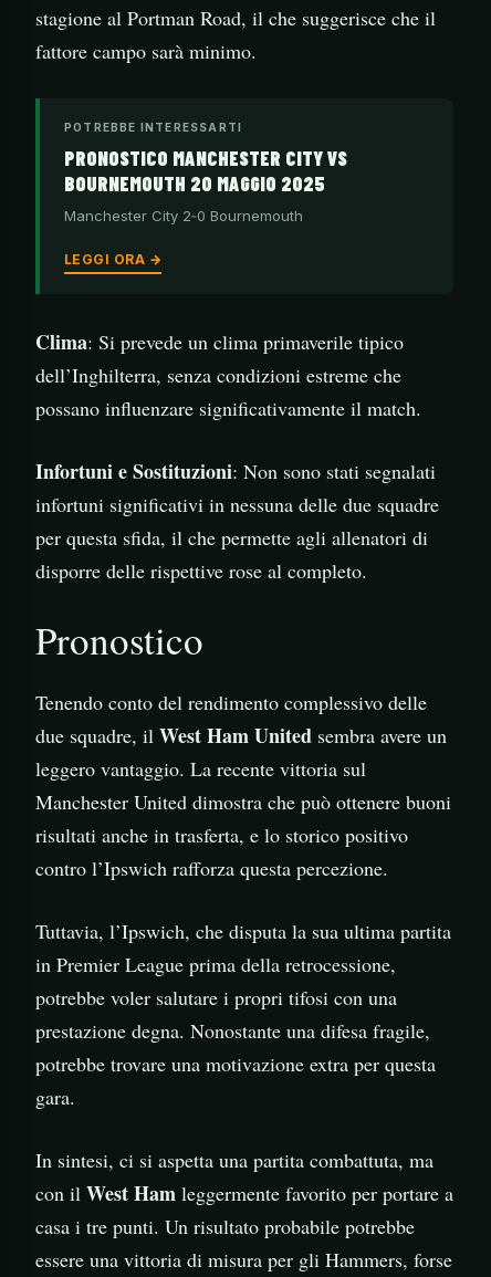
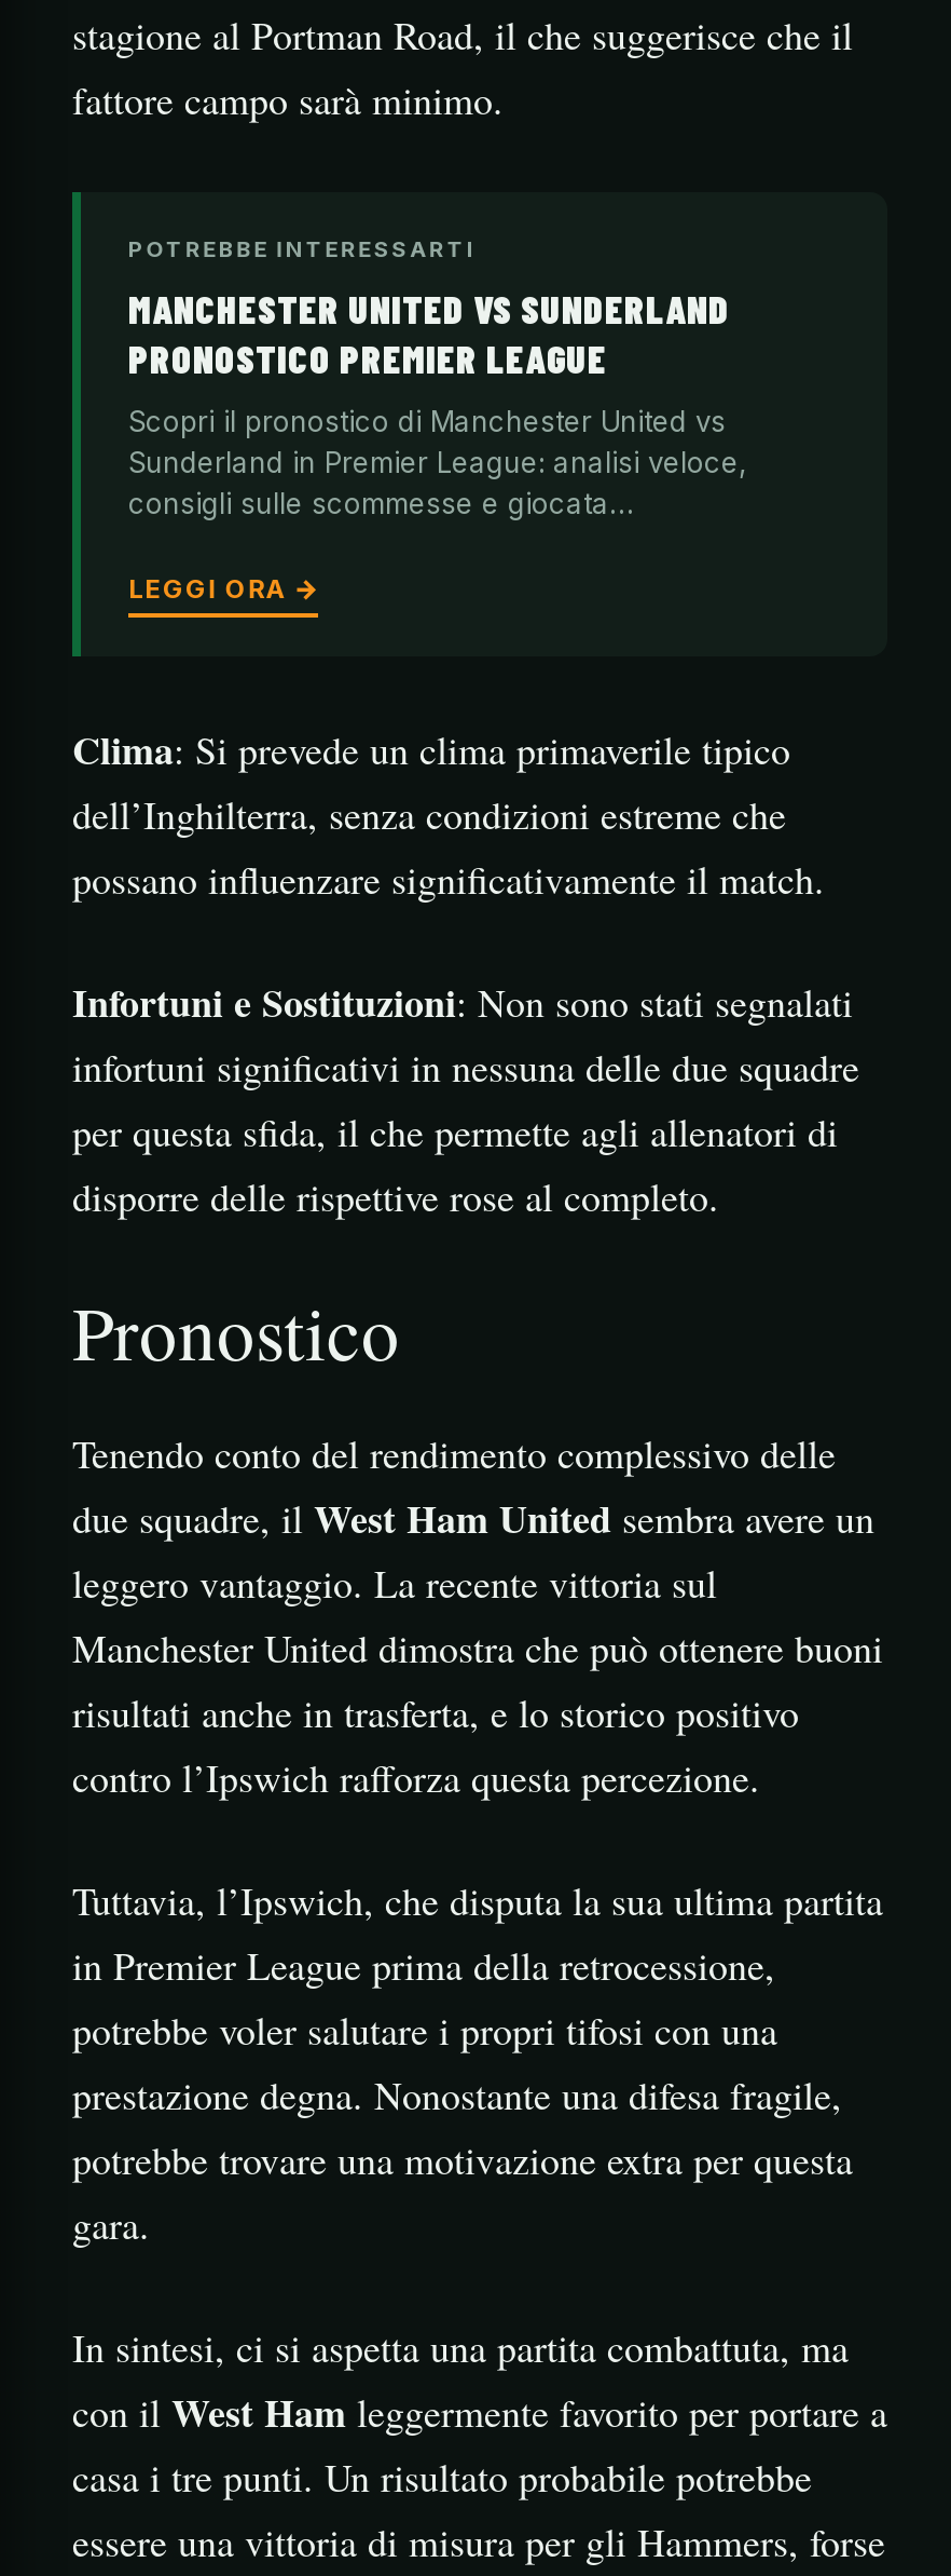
- PRONOSTICO MANCHESTER CITY VS
- BOURNEMOUTH 20 MAGGIO 2025
+ MANCHESTER UNITED VS SUNDERLAND
+ PRONOSTICO PREMIER LEAGUE

- Manchester City 2‑0 Bournemouth
+ Scopri il pronostico di Manchester United vs
+ Sunderland in Premier League: analisi veloce,
+ consigli sulle scommesse e giocata…
